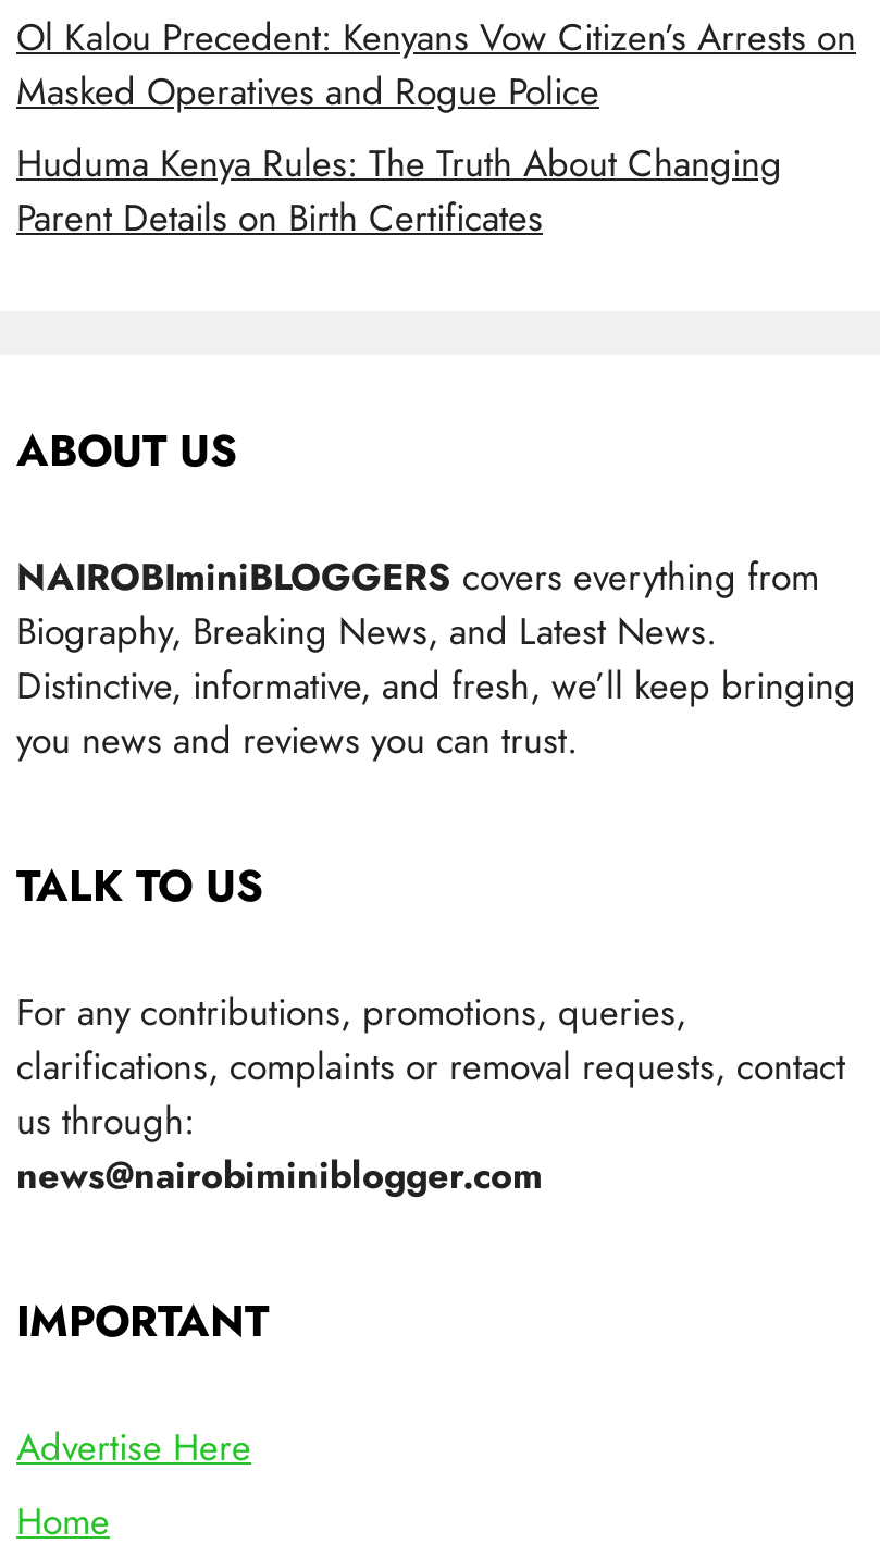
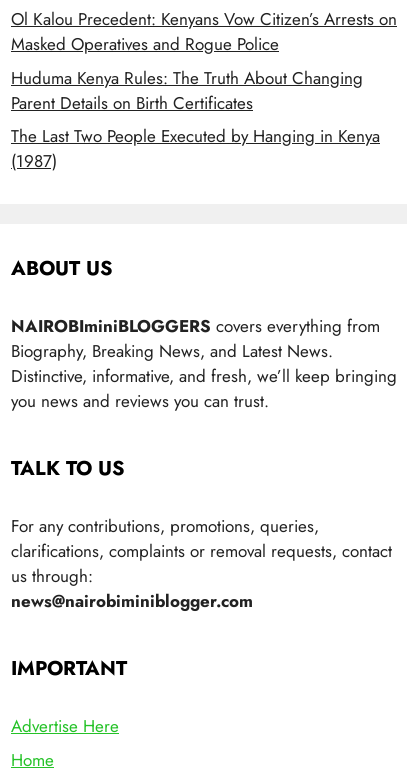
+ The Last Two People Executed by Hanging in Kenya
+ (1987)
